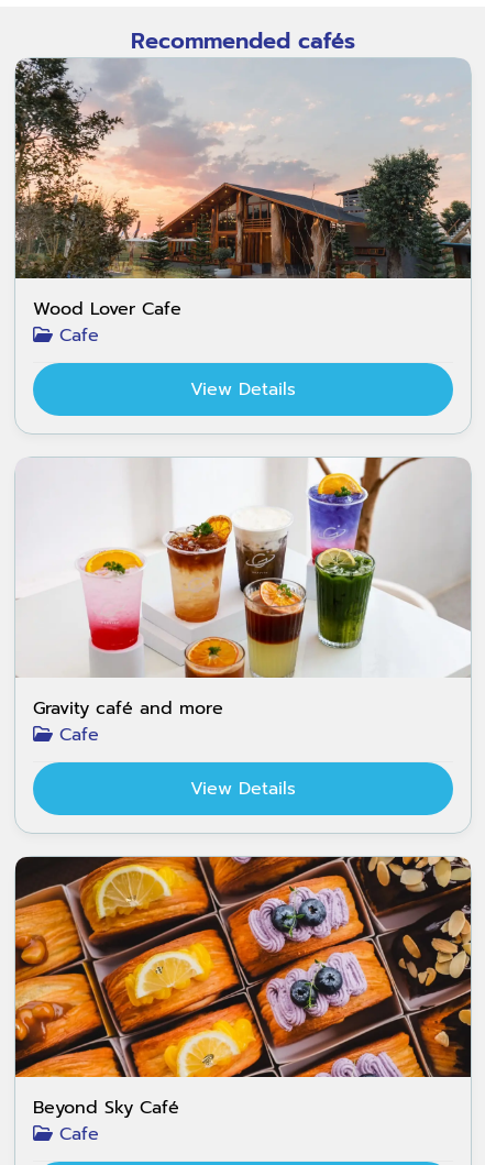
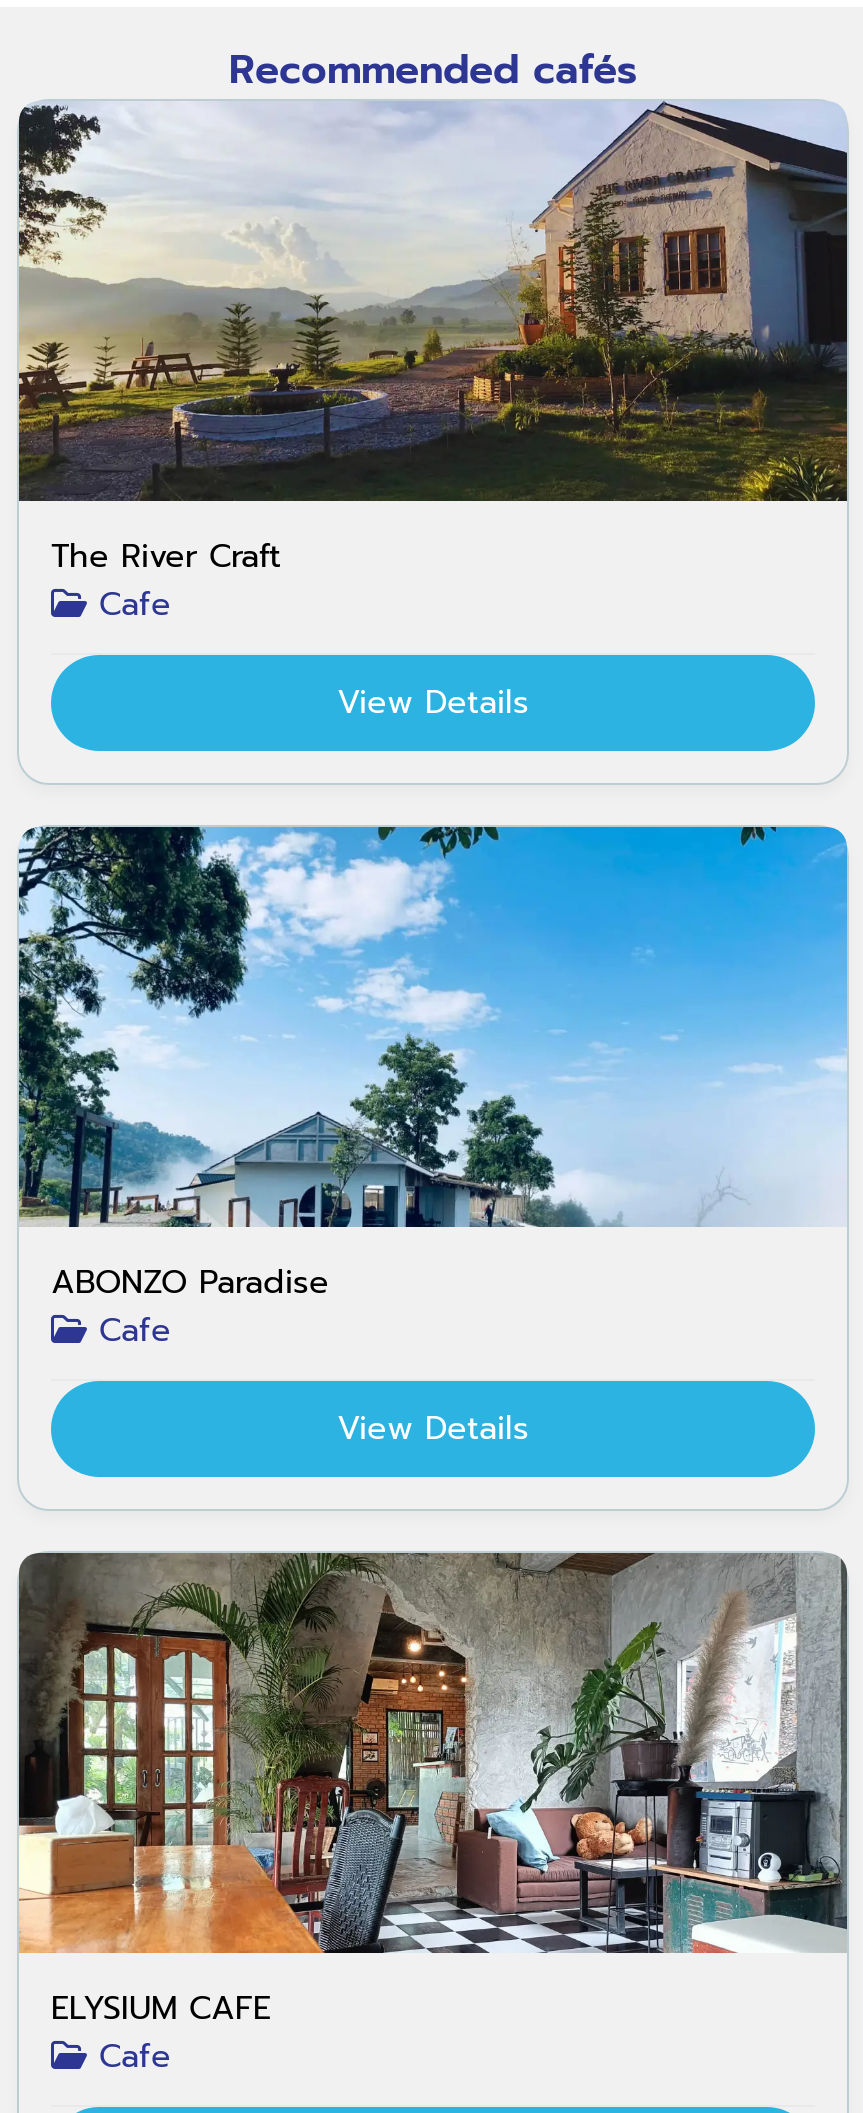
- [image]
- Wood Lover Cafe
+ [image]
+ The River Craft

- [image]
- Gravity café and more
+ [image]
+ ABONZO Paradise

- [image]
- Beyond Sky Café
+ [image]
+ ELYSIUM CAFE
